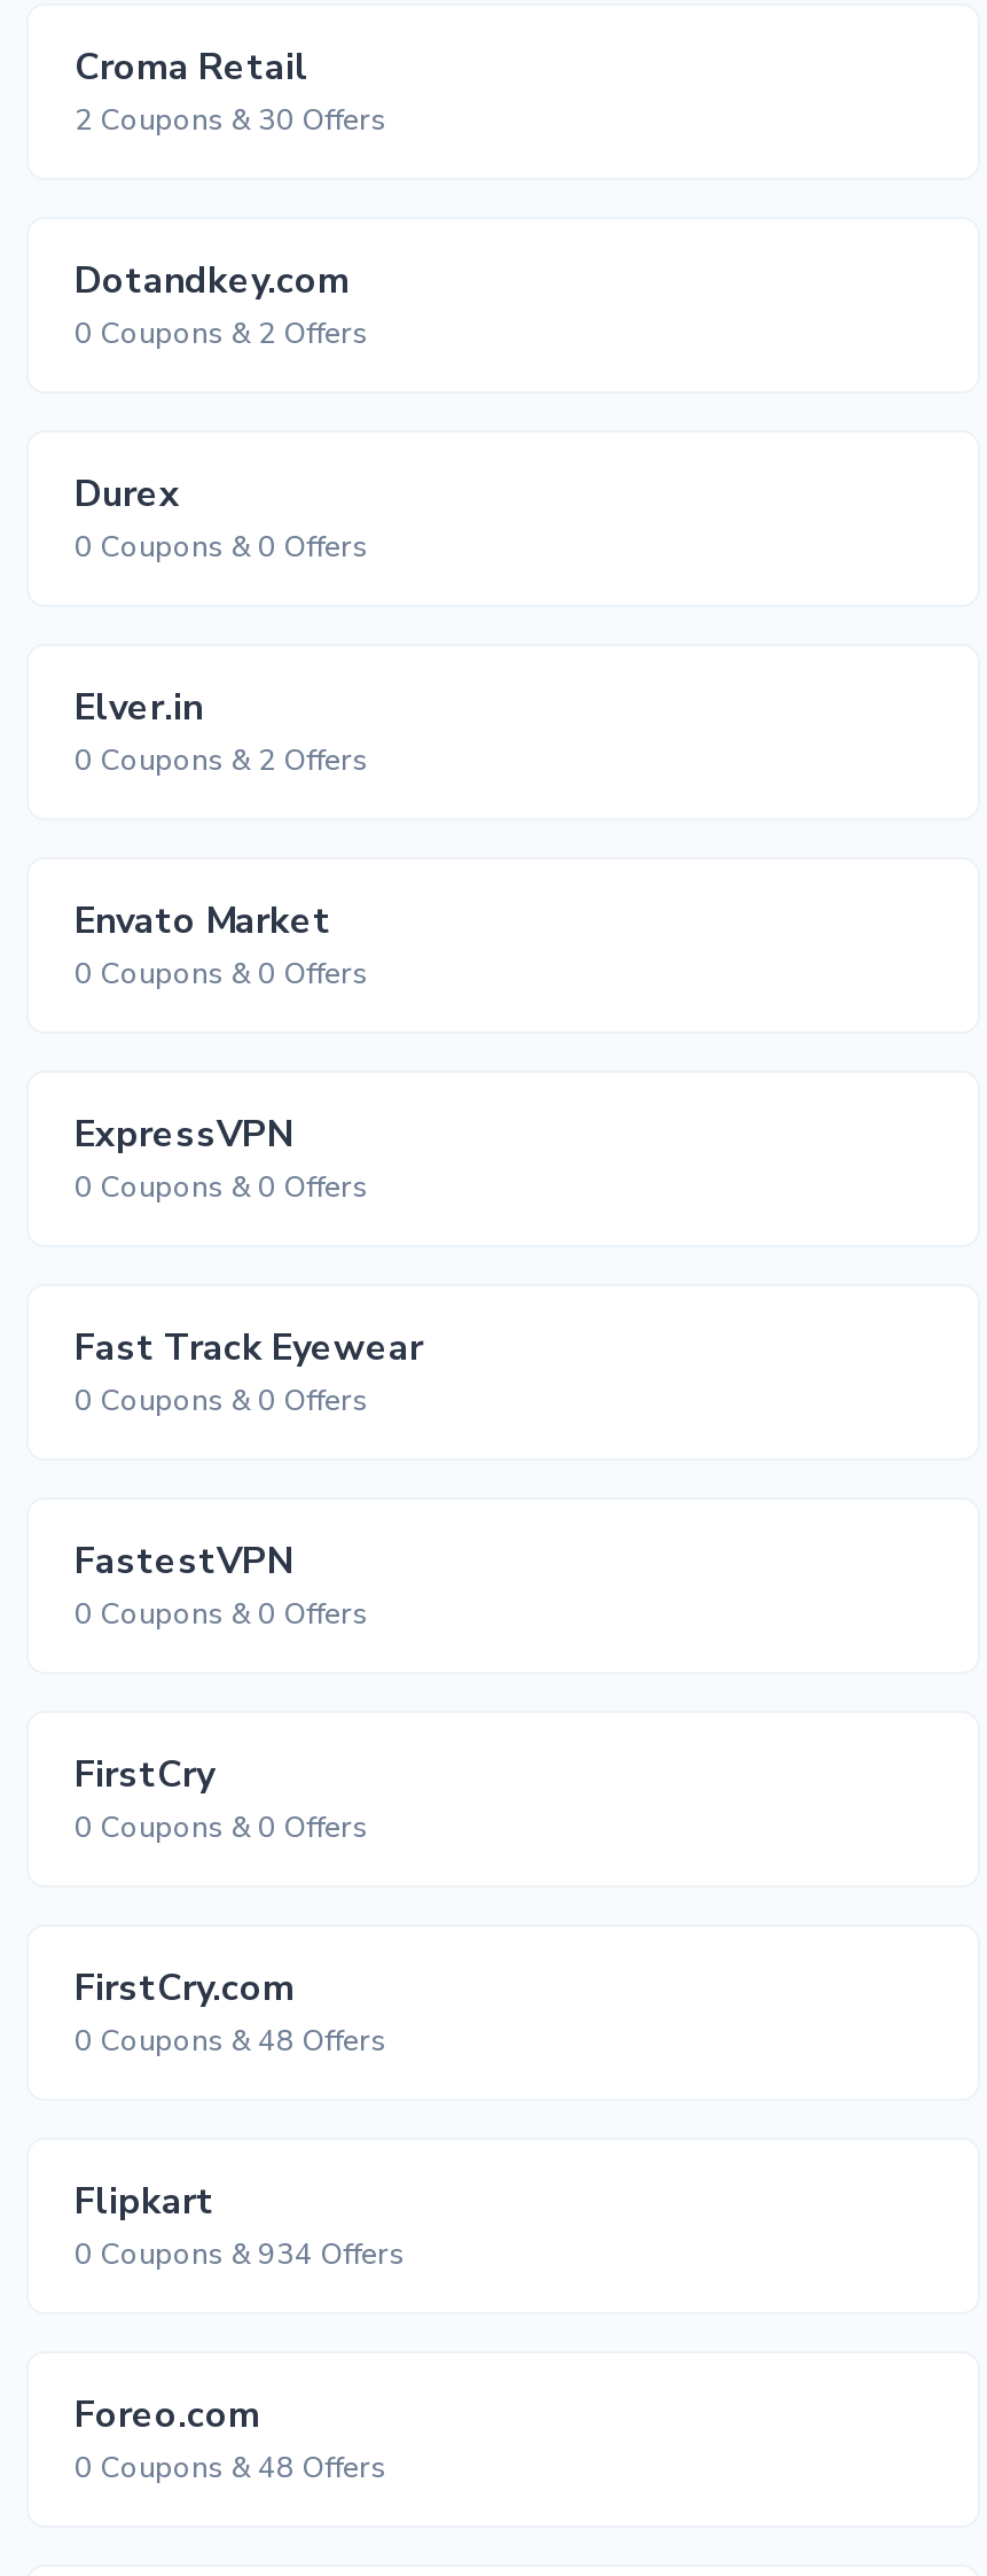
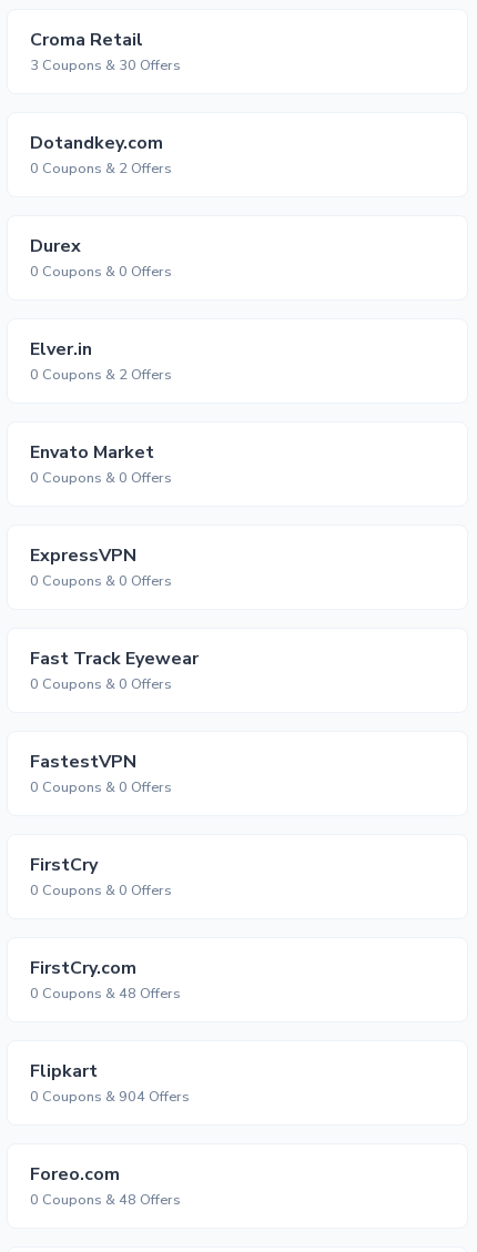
- 2 Coupons & 30 Offers
+ 3 Coupons & 30 Offers

- 0 Coupons & 934 Offers
+ 0 Coupons & 904 Offers
